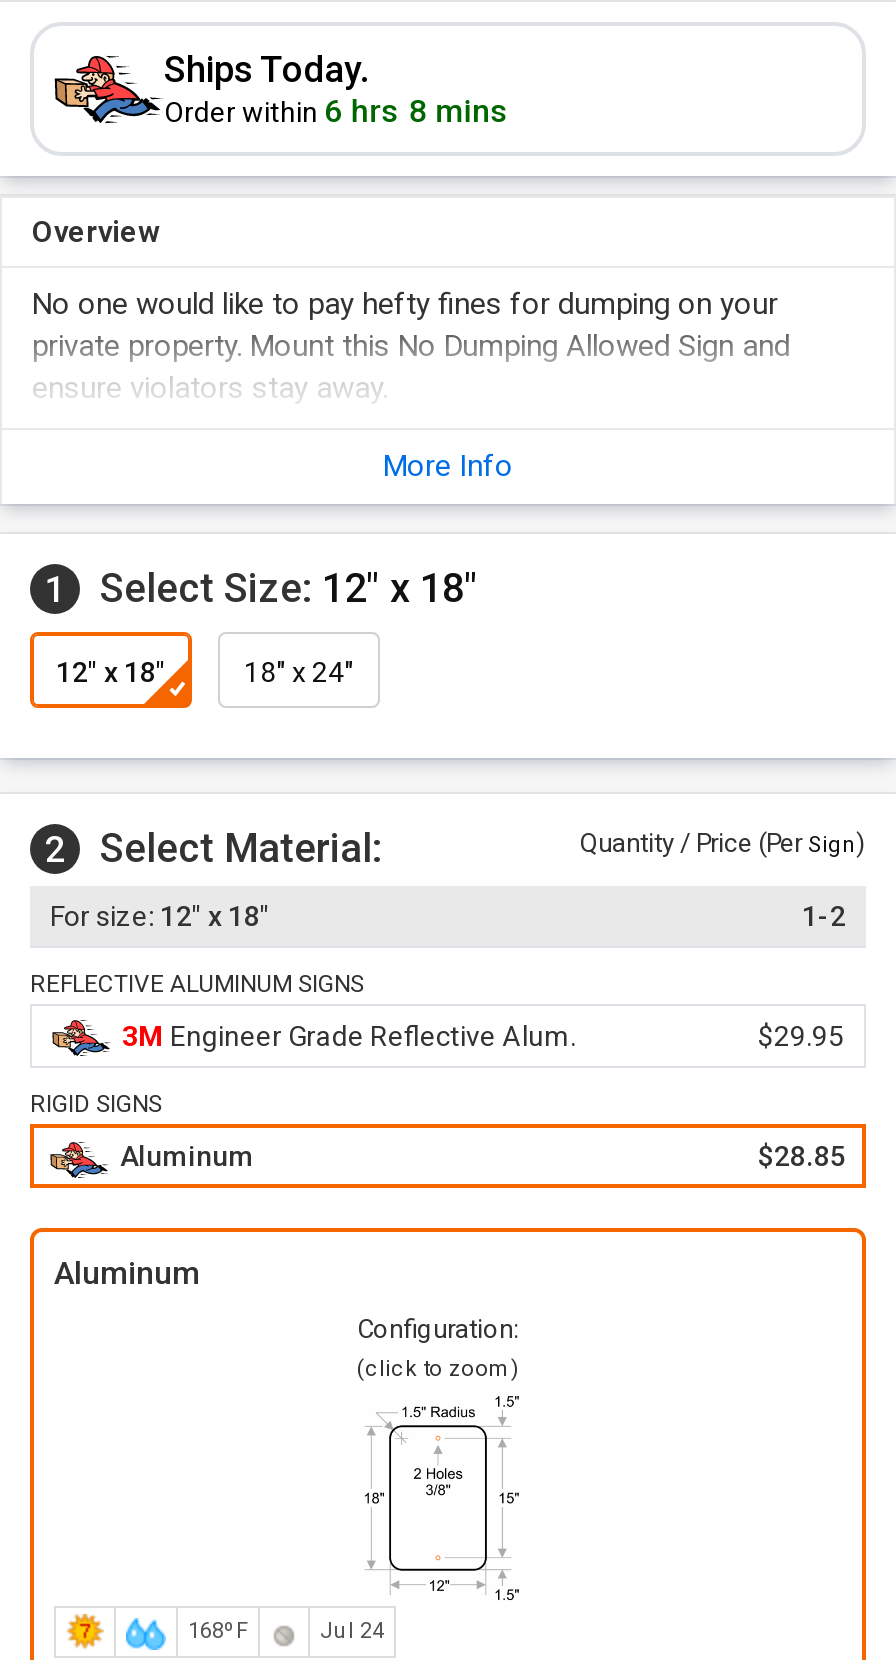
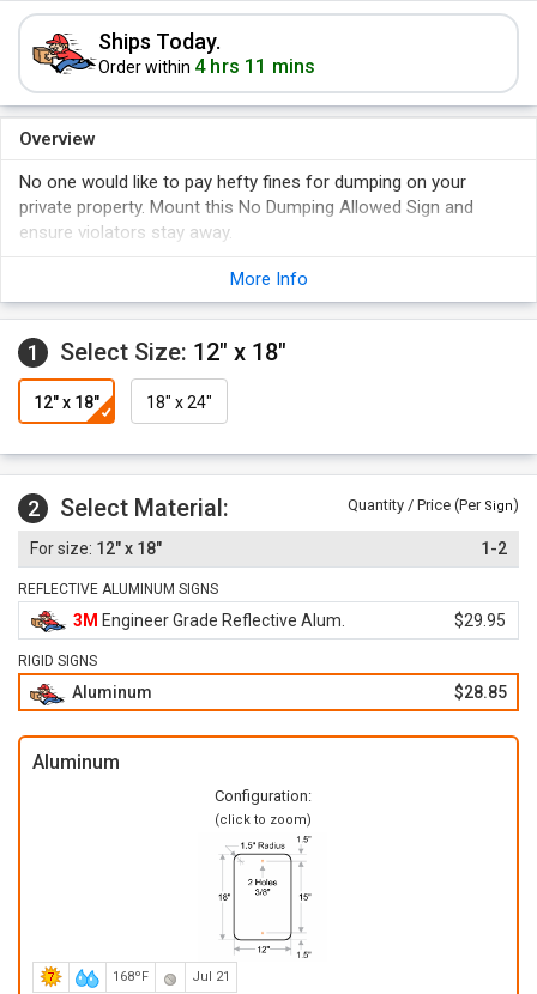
- Order within 6 hrs 8 mins
+ Order within 4 hrs 11 mins

- Jul 24
+ Jul 21
